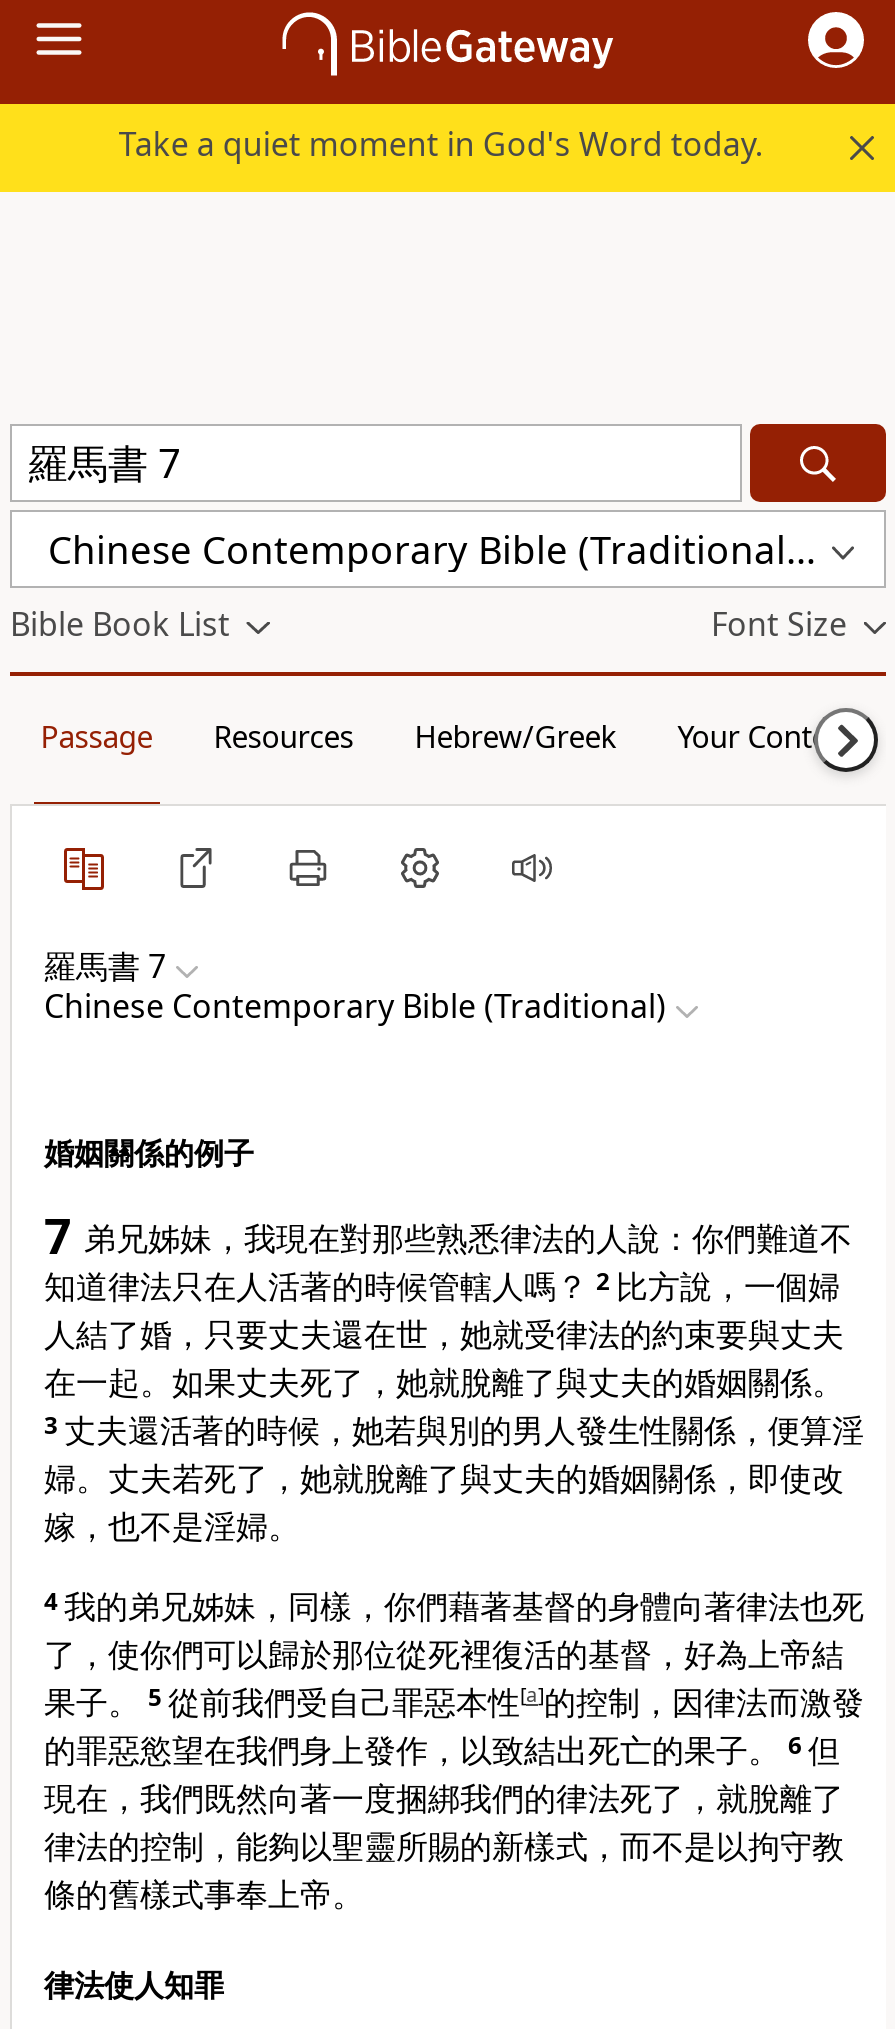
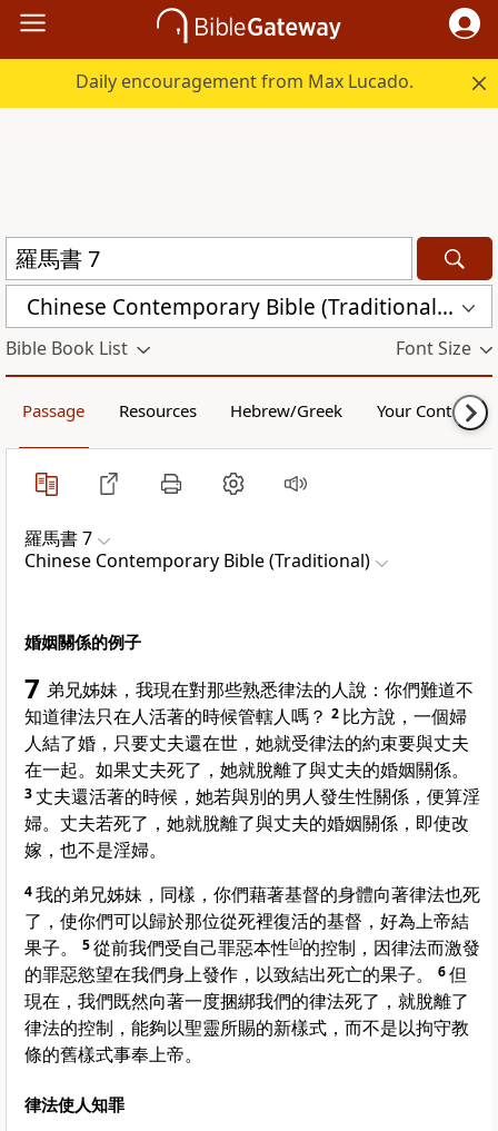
- Take a quiet moment in God's Word today.
+ Daily encouragement from Max Lucado.
